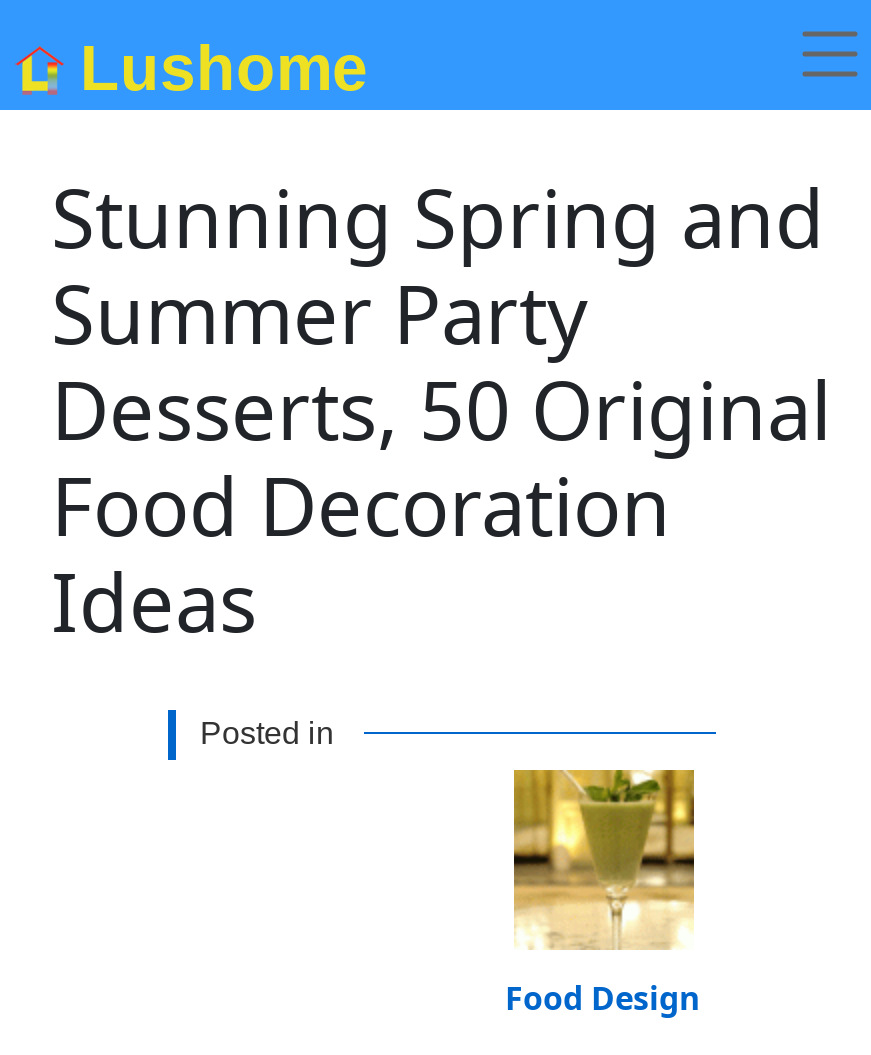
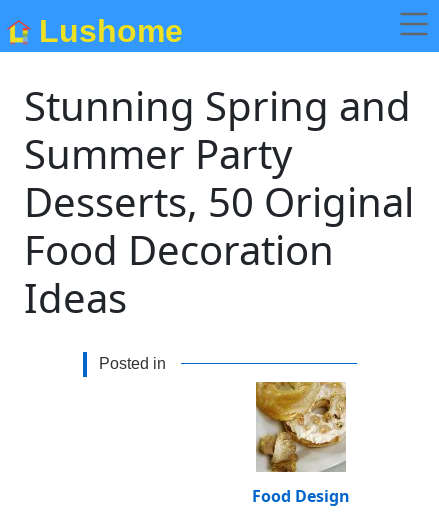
- [image]
+ [image]
